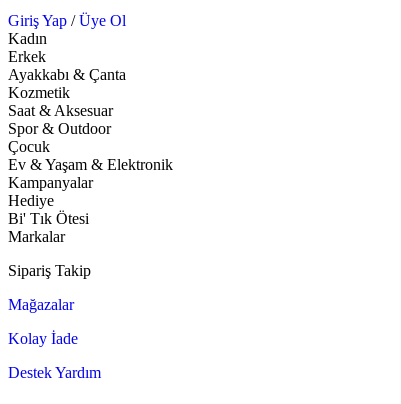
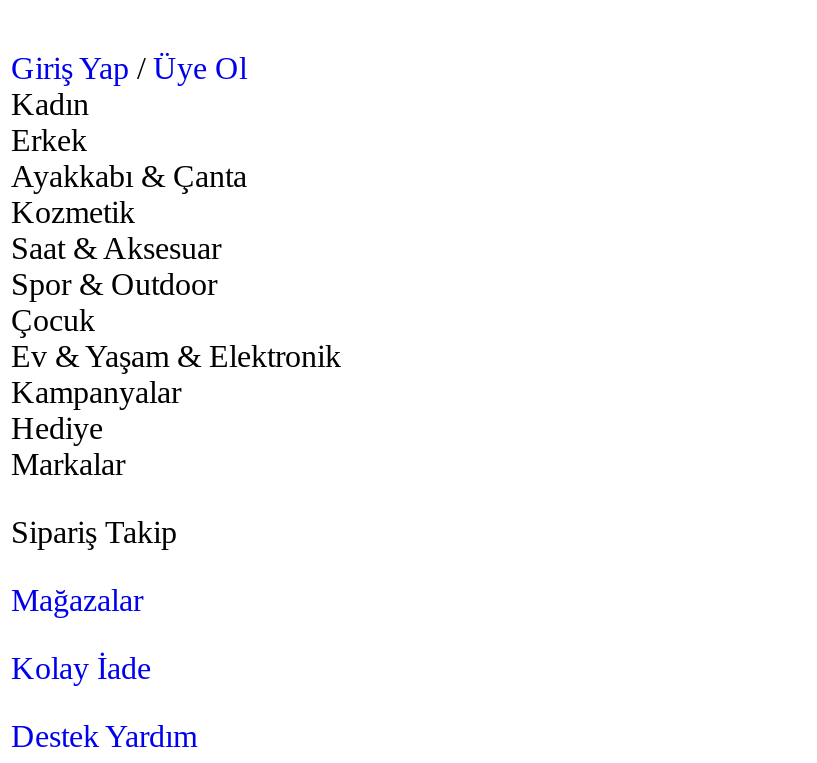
- Bi' Tık Ötesi
